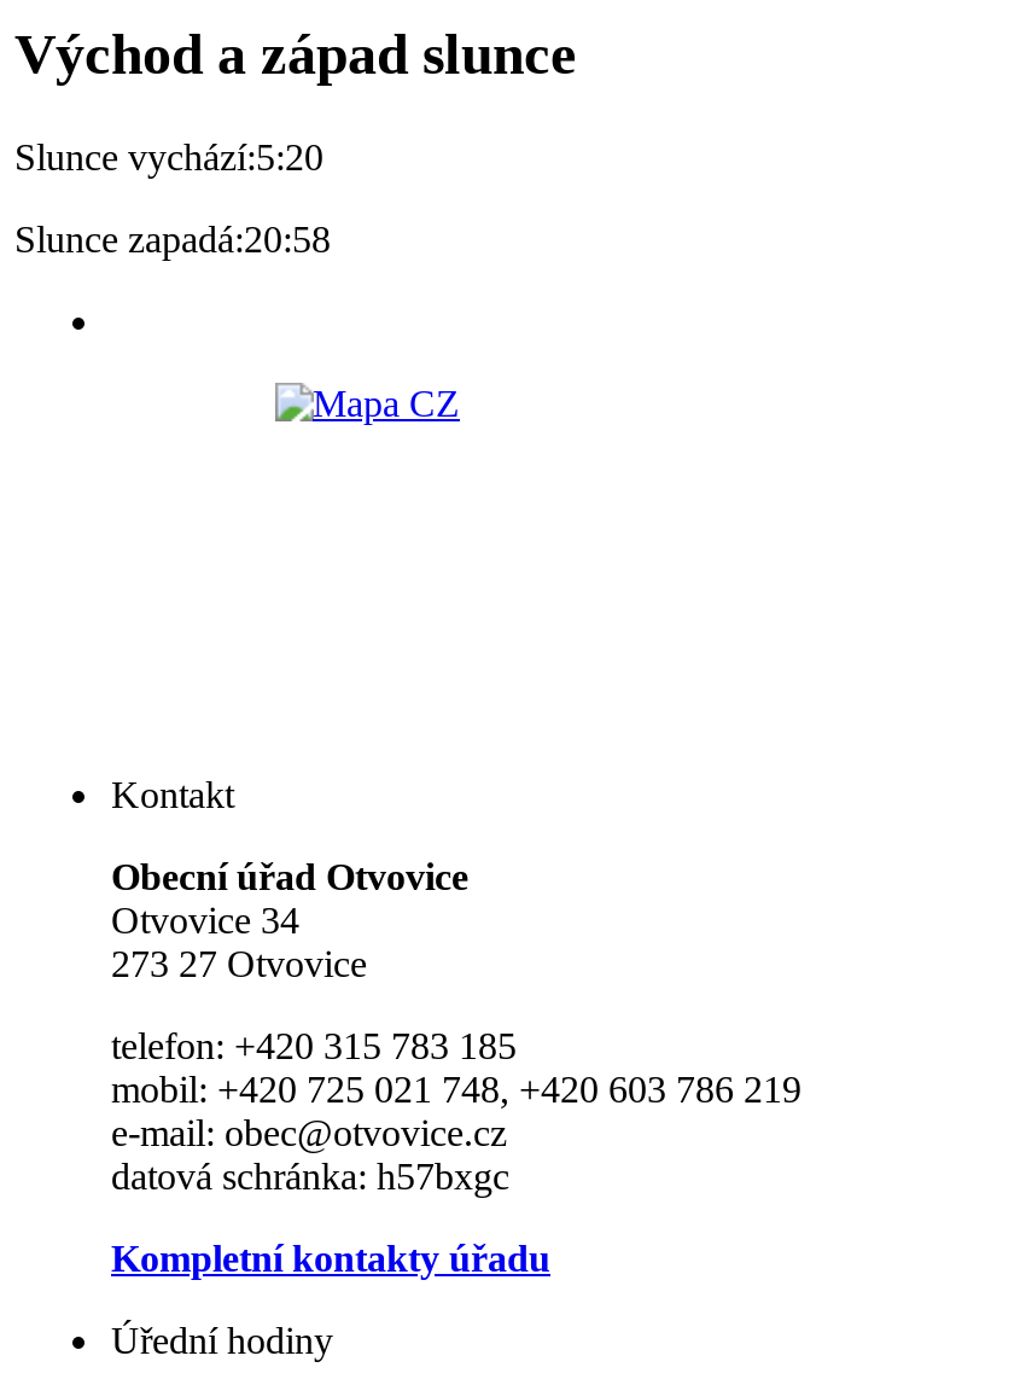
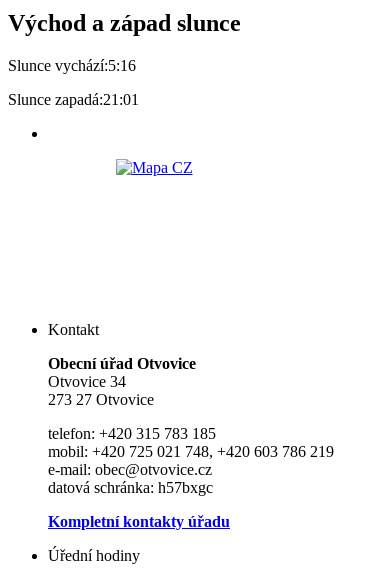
- Slunce vychází:5:20
+ Slunce vychází:5:16

- Slunce zapadá:20:58
+ Slunce zapadá:21:01
